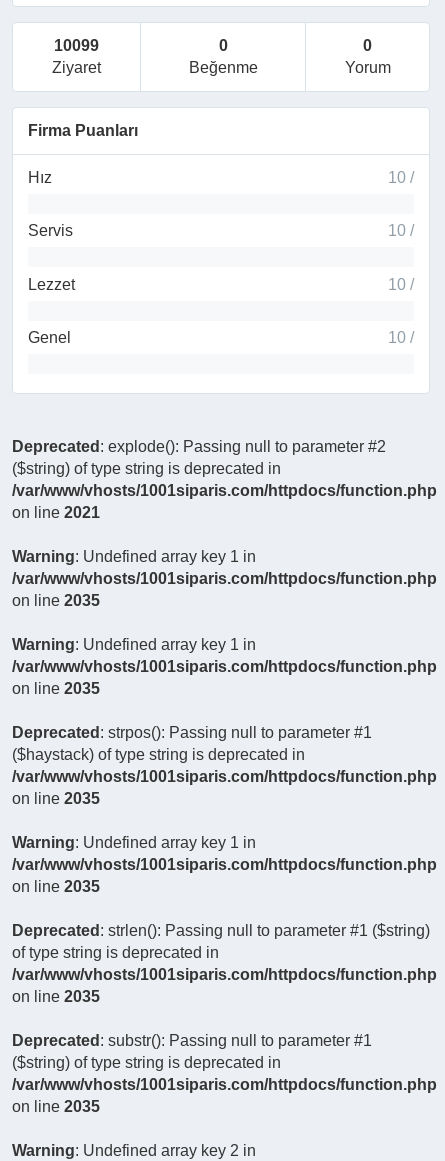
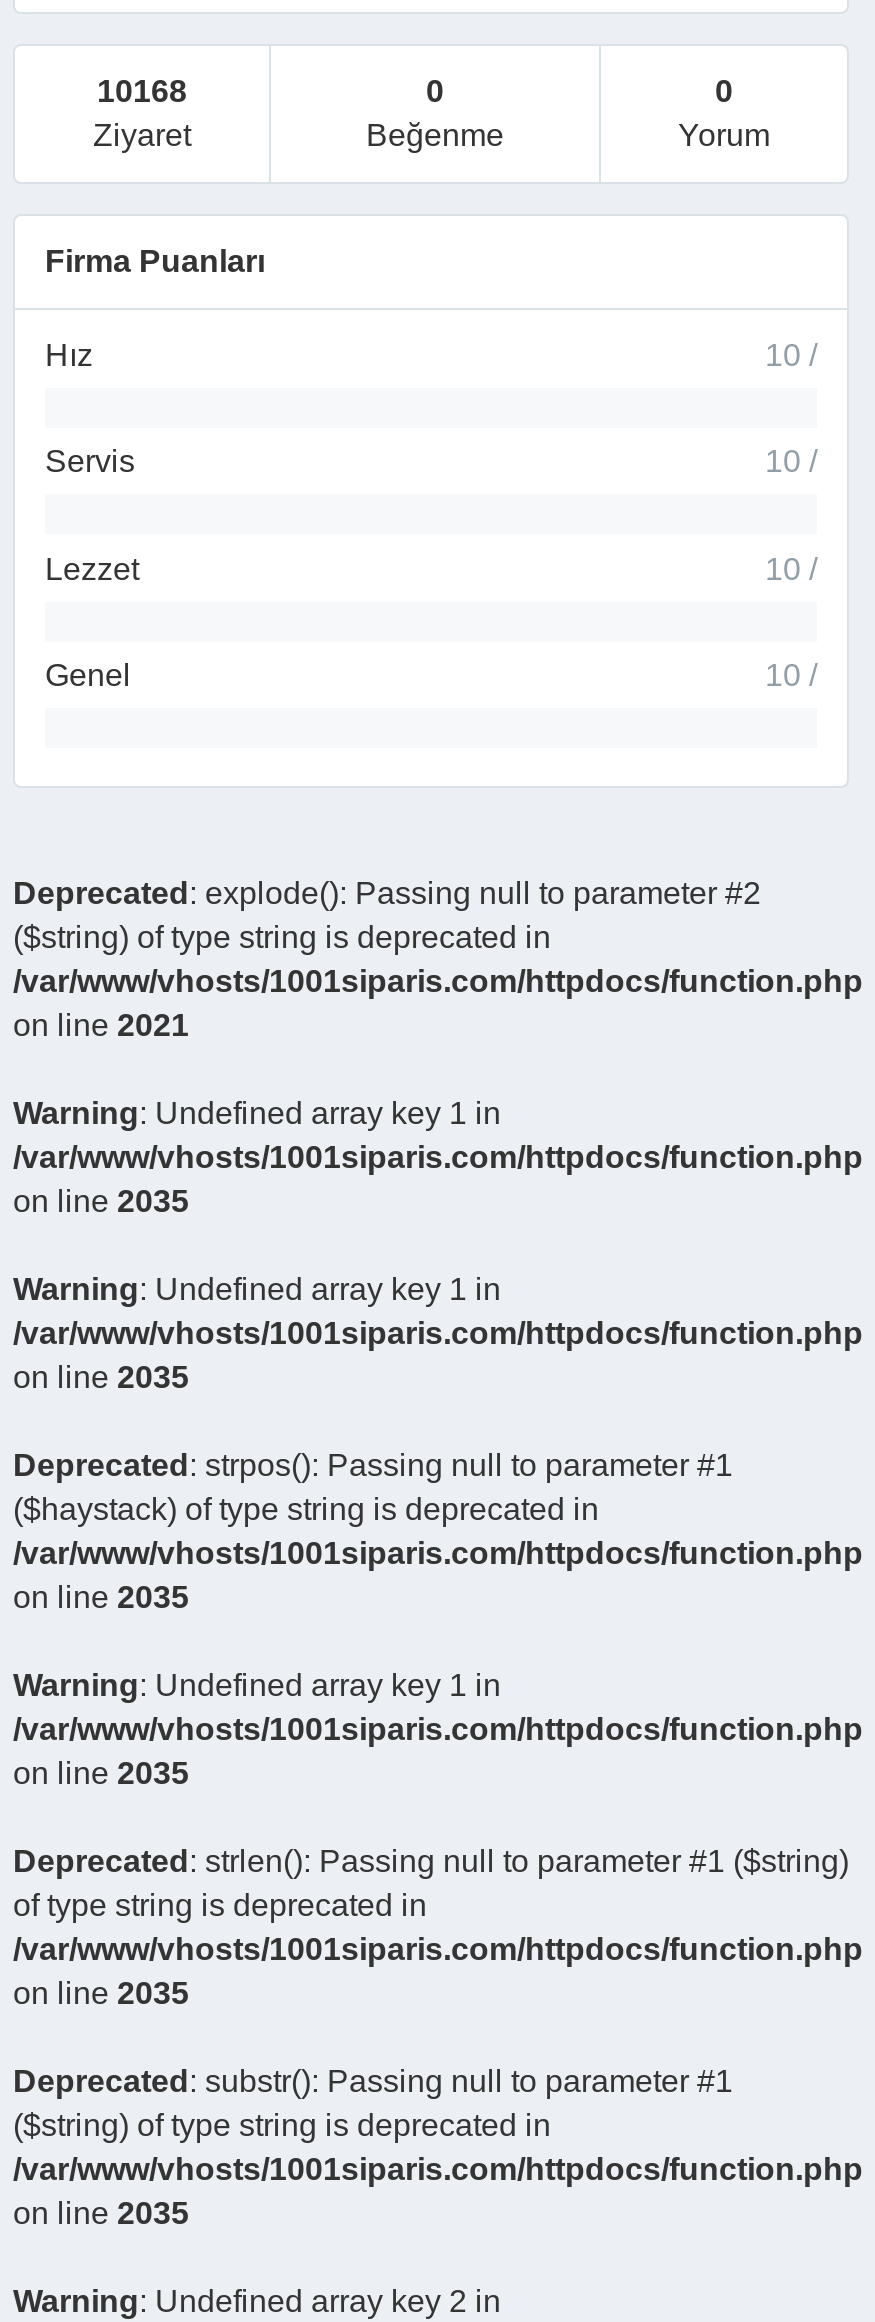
- 10099
+ 10168
